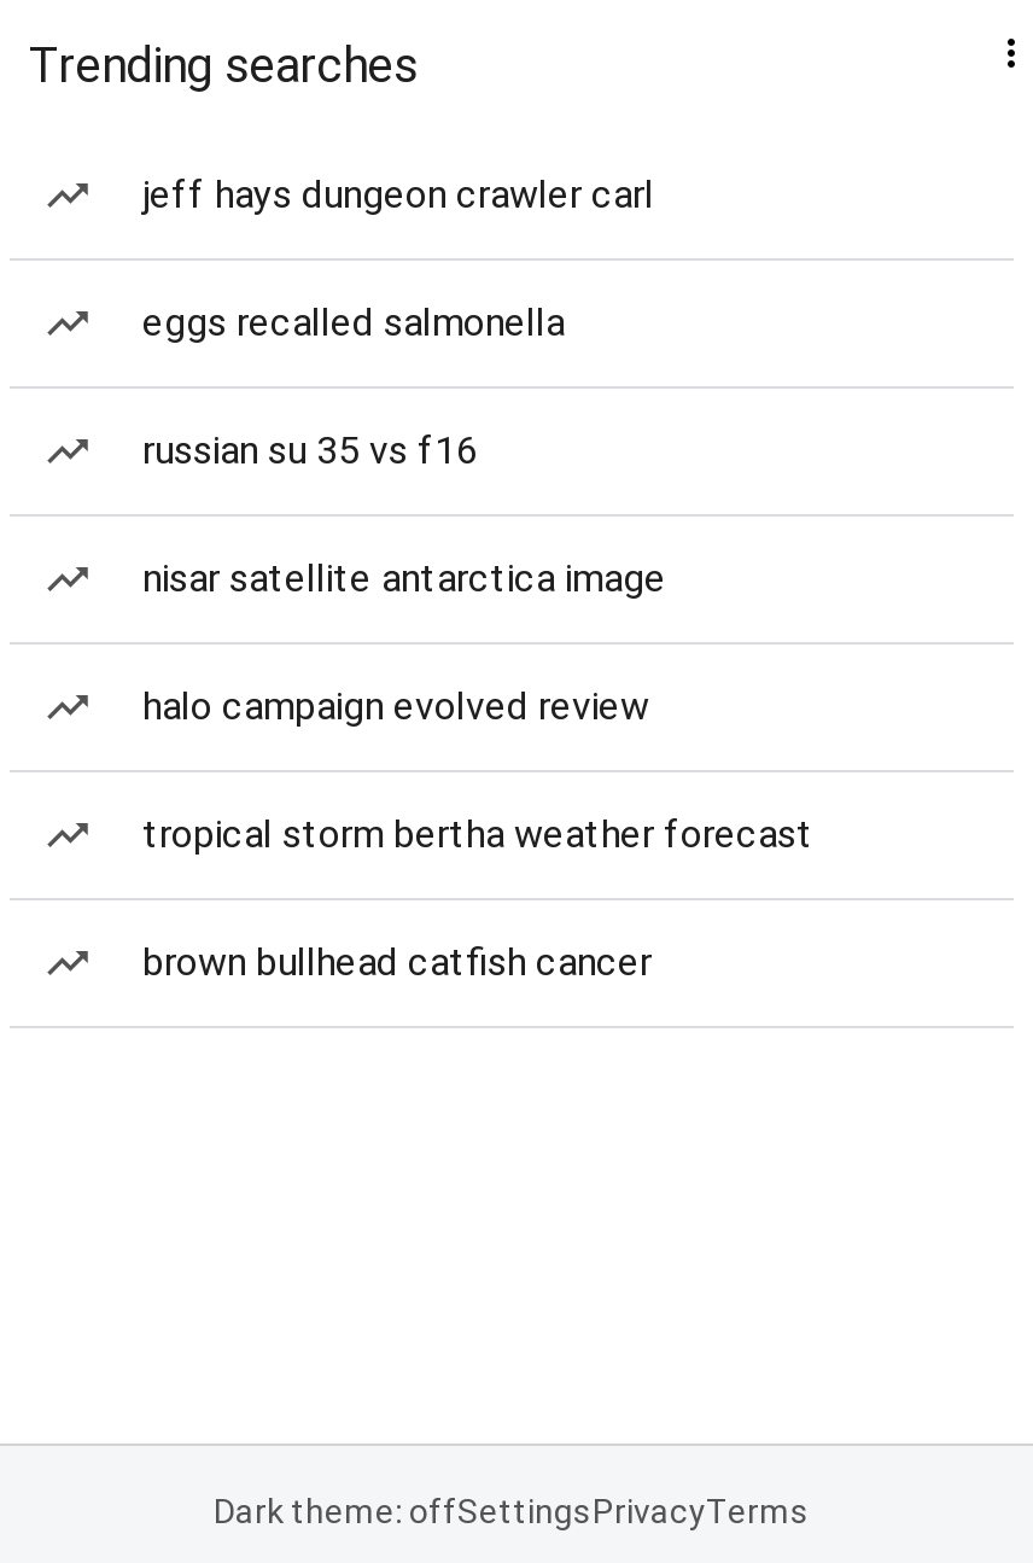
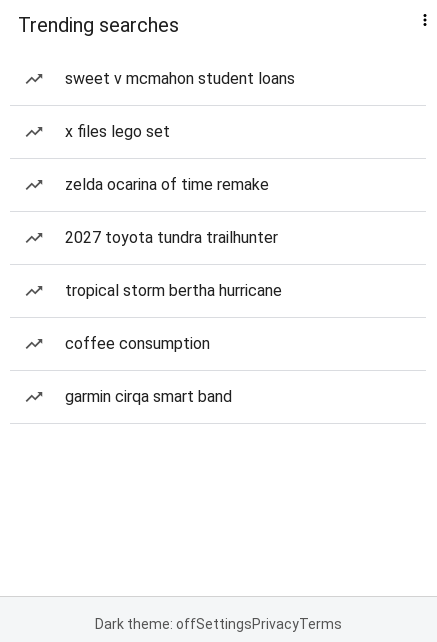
- jeff hays dungeon crawler carl
+ sweet v mcmahon student loans

- eggs recalled salmonella
+ x files lego set

- russian su 35 vs f16
+ zelda ocarina of time remake

- nisar satellite antarctica image
+ 2027 toyota tundra trailhunter

- halo campaign evolved review
+ tropical storm bertha hurricane

- tropical storm bertha weather forecast
+ coffee consumption

- brown bullhead catfish cancer
+ garmin cirqa smart band
